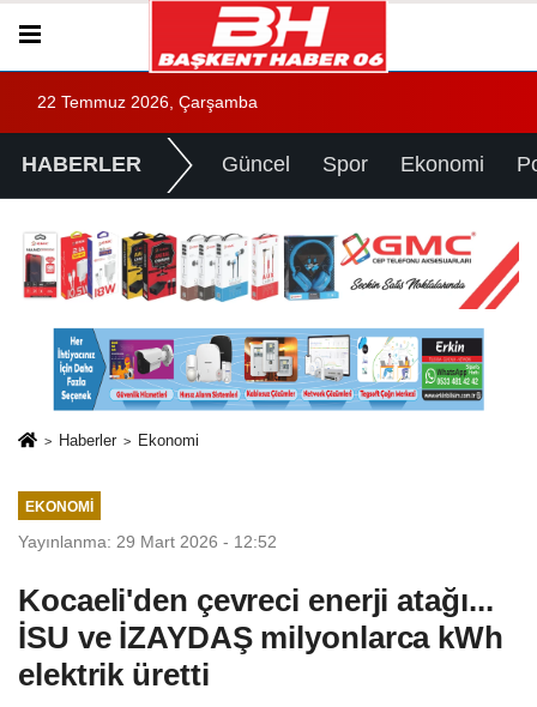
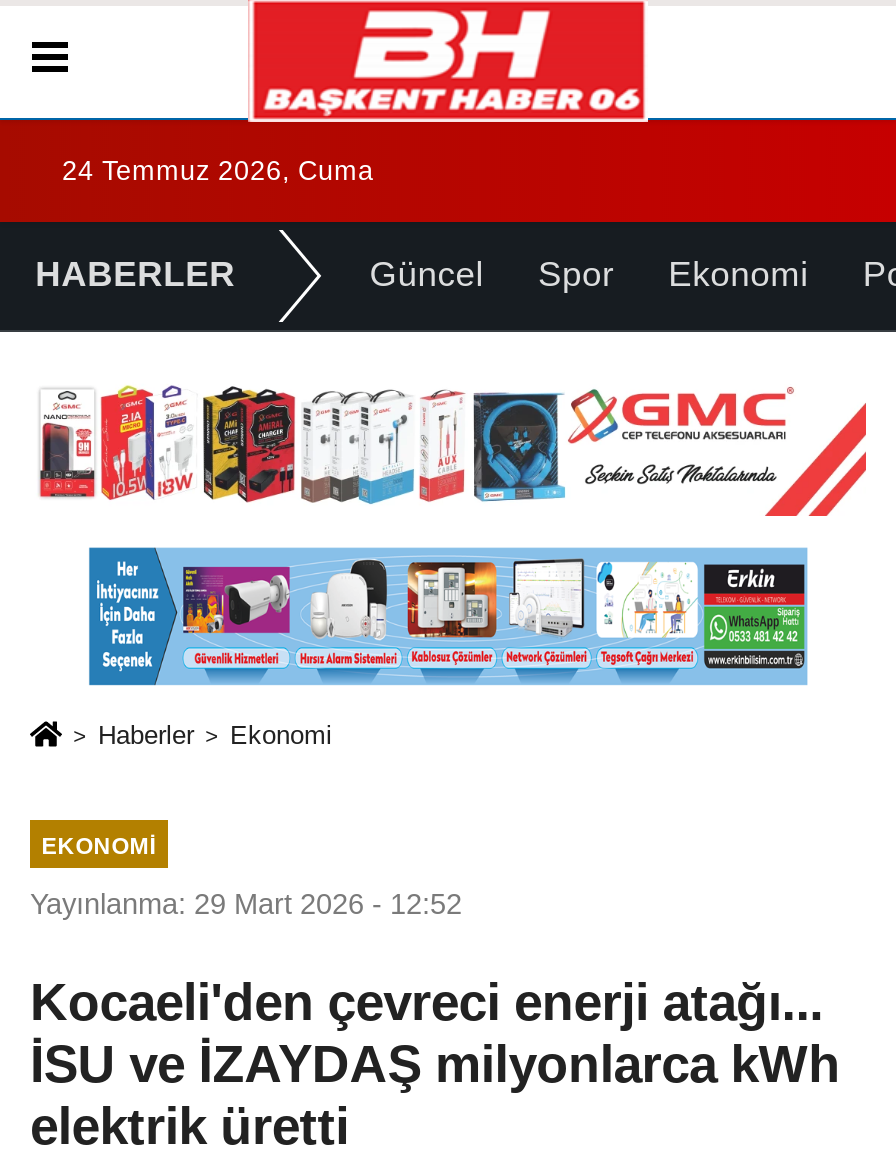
- 22 Temmuz 2026, Çarşamba
+ 24 Temmuz 2026, Cuma
